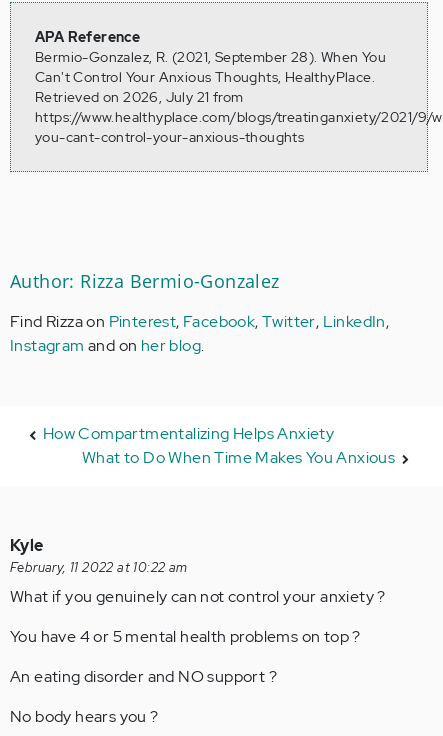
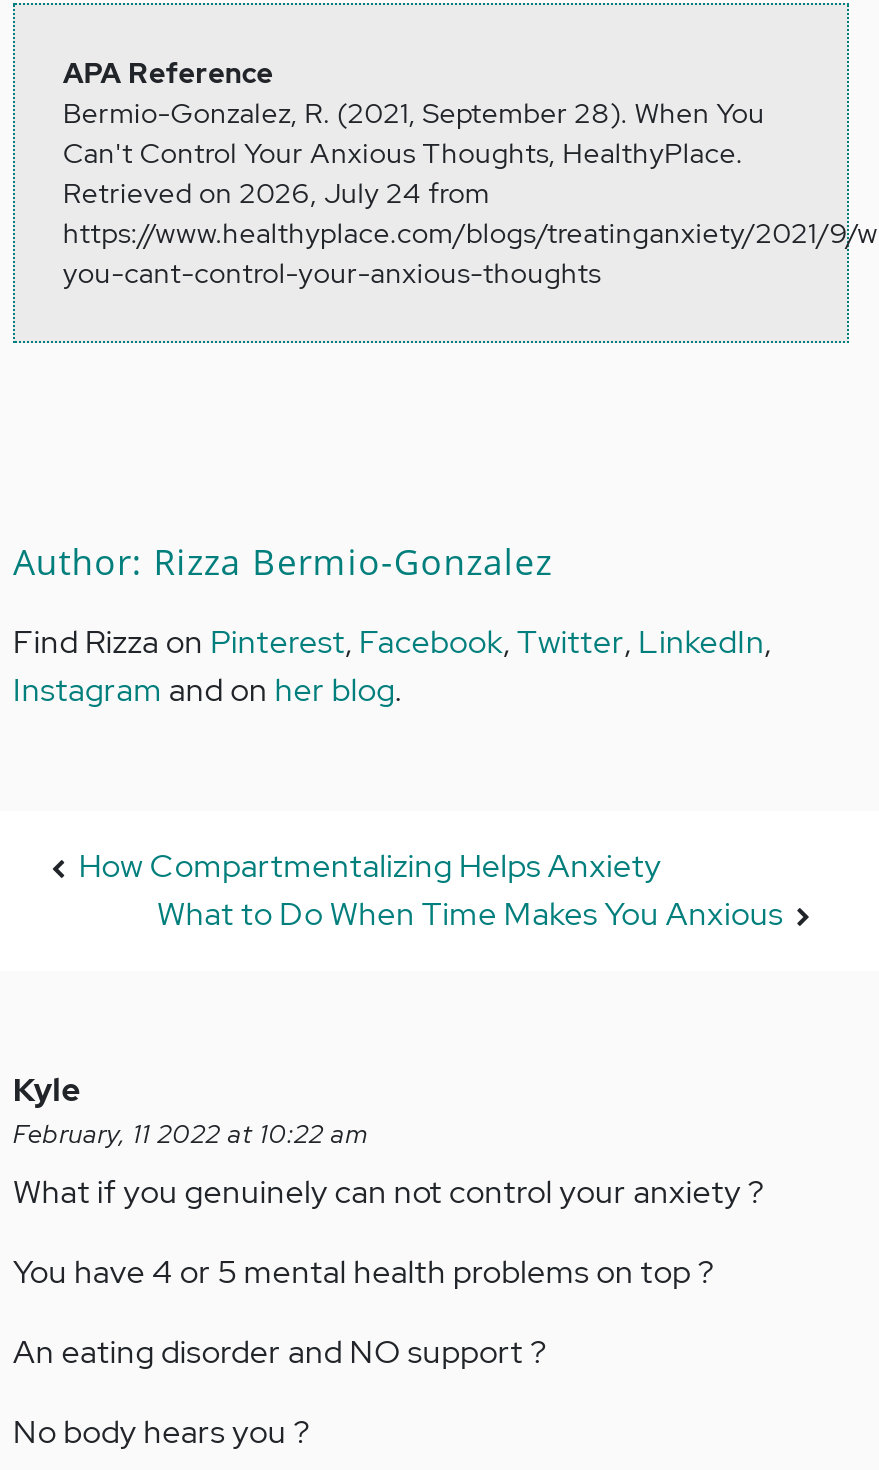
- Retrieved on 2026, July 21 from
+ Retrieved on 2026, July 24 from
